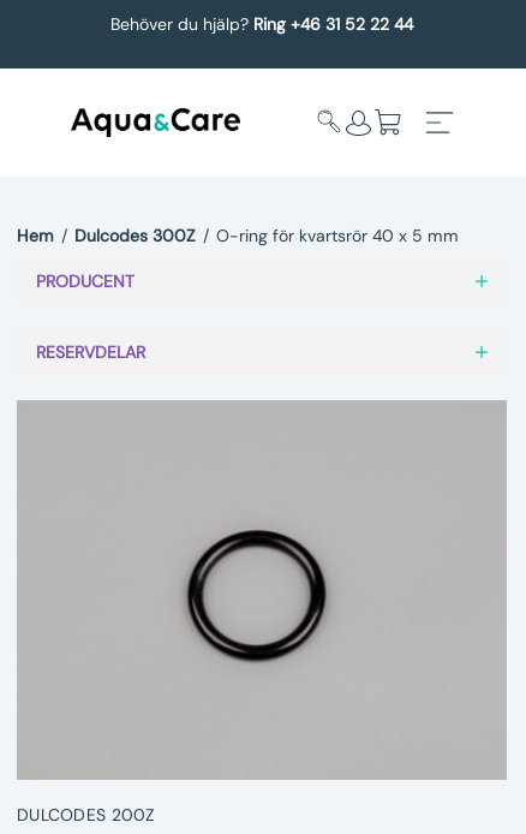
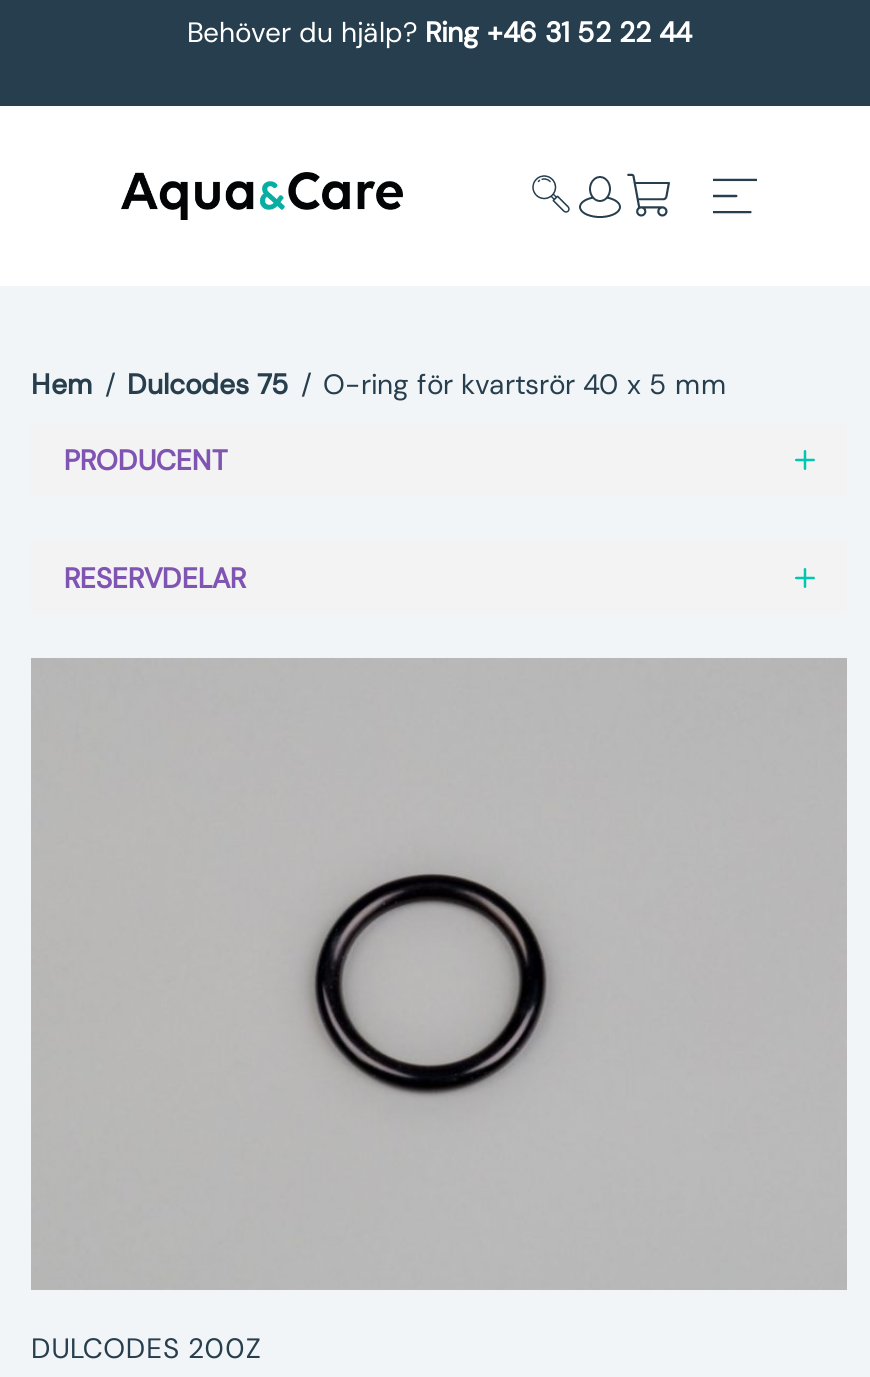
- Hem / Dulcodes 300Z / O-ring för kvartsrör 40 x 5 mm
+ Hem / Dulcodes 75 / O-ring för kvartsrör 40 x 5 mm
